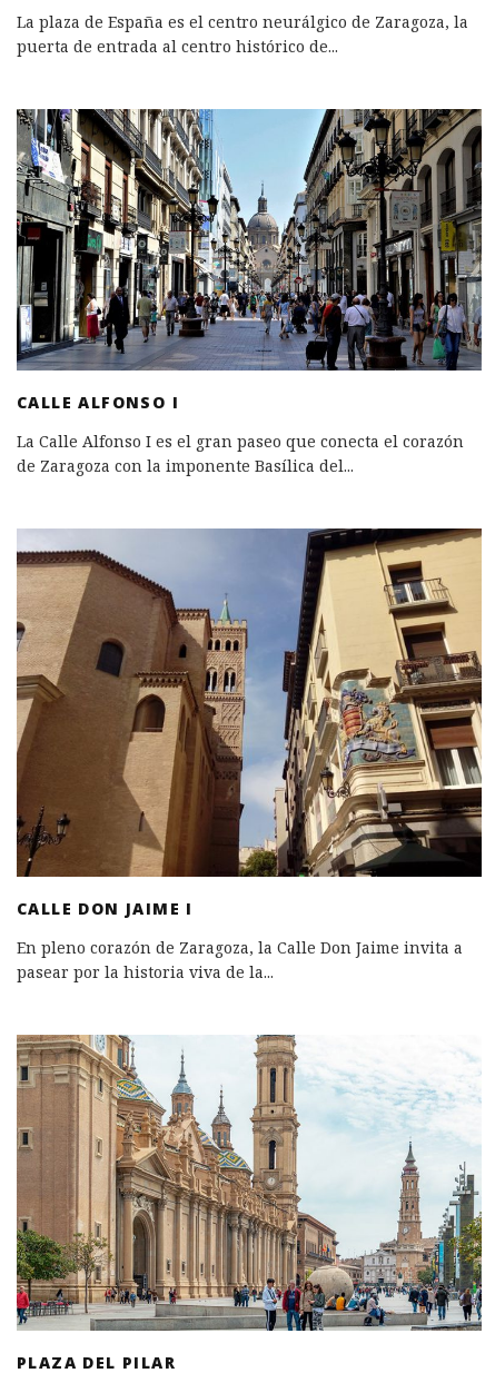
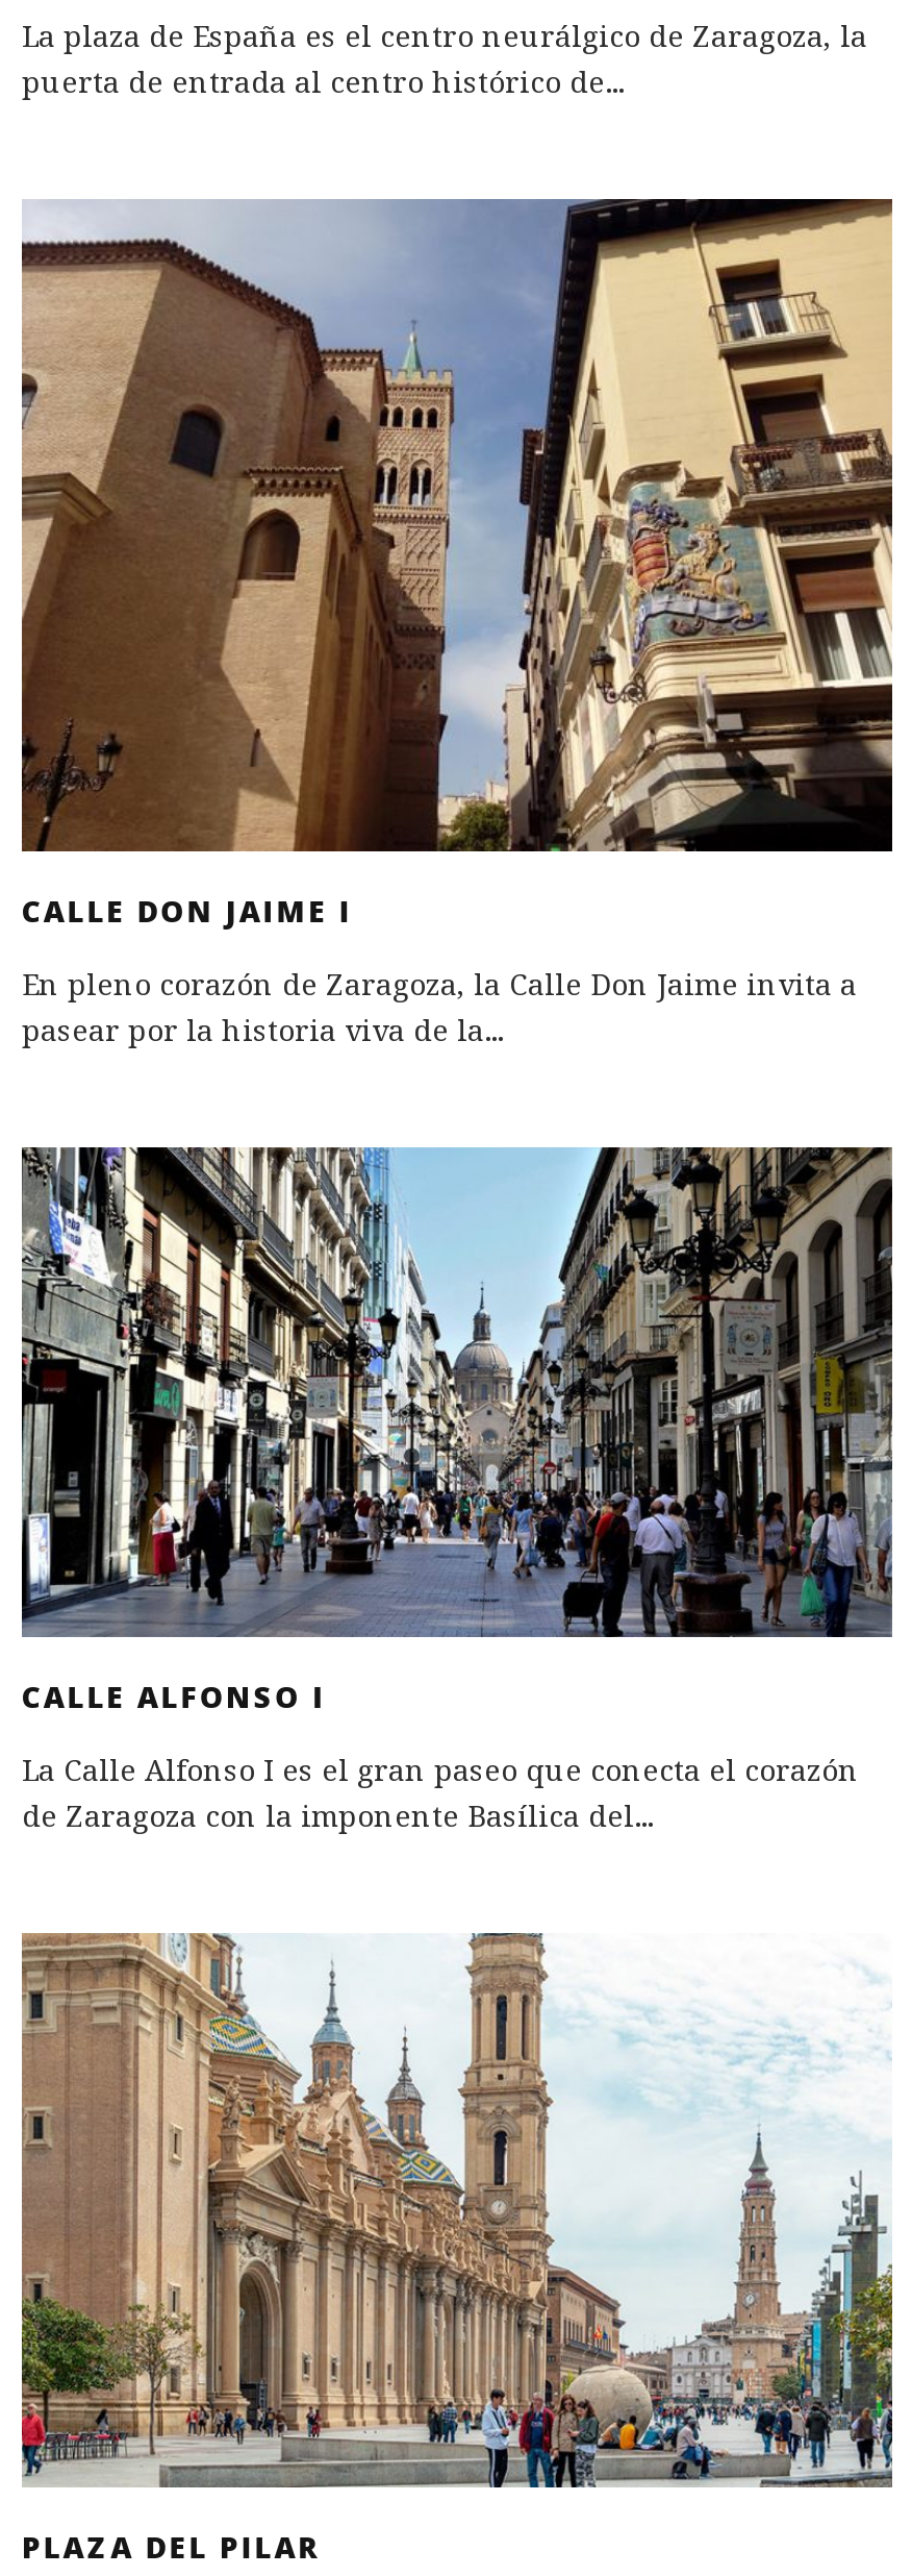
moved down: [image] | CALLE ALFONSO I | La Calle Alfonso I es el gran paseo que conecta el corazón | de Zaragoza con la imponente Basílica del...

moved up: [image] | CALLE DON JAIME I | En pleno corazón de Zaragoza, la Calle Don Jaime invita a | pasear por la historia viva de la...
